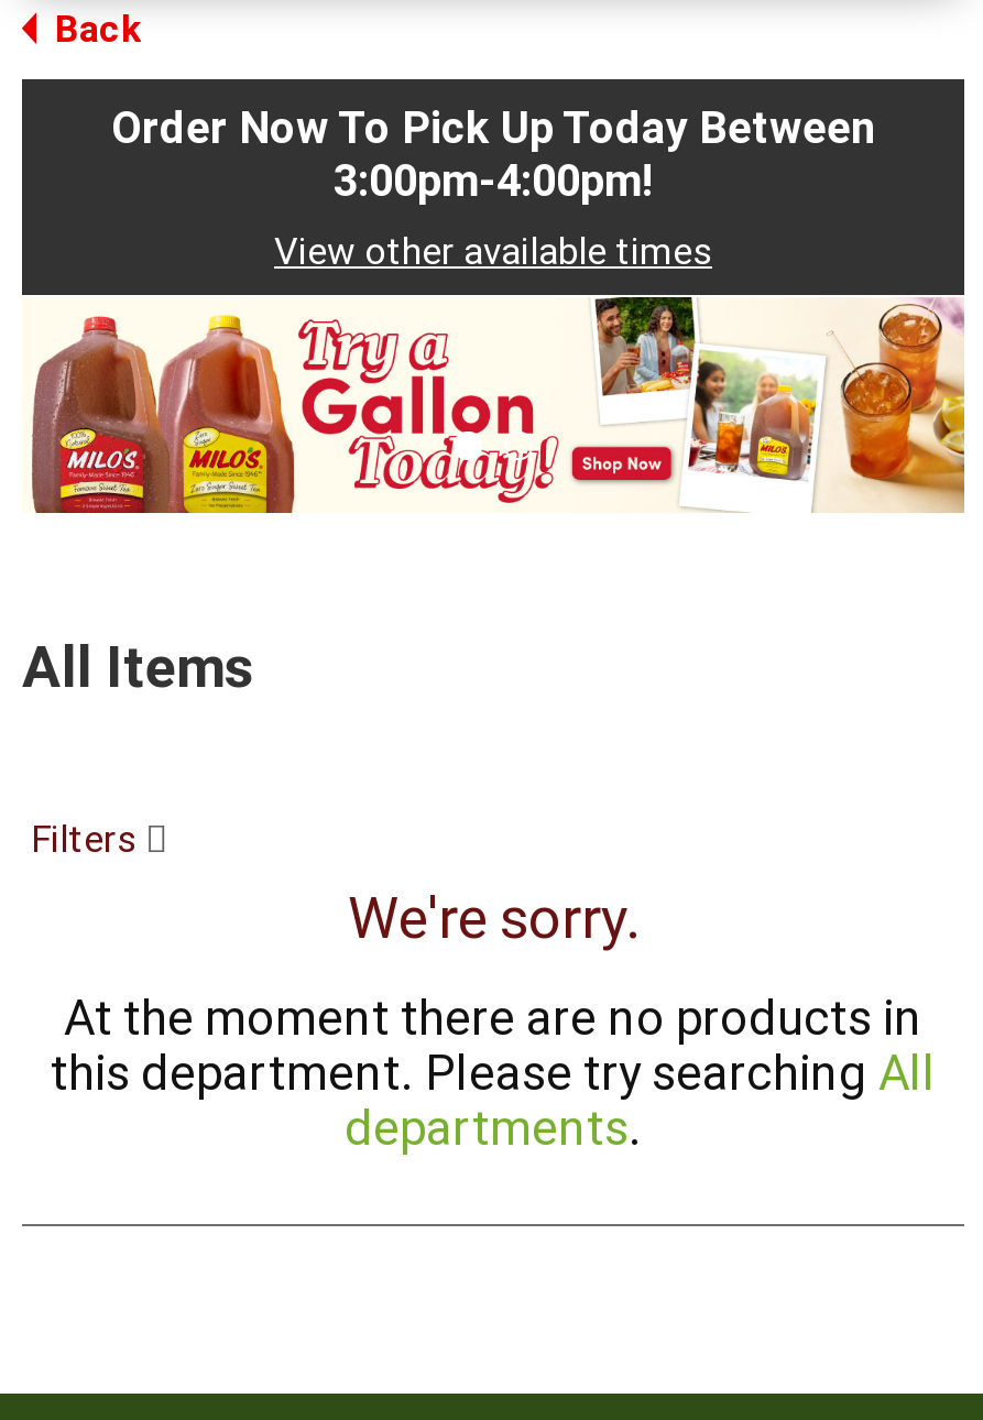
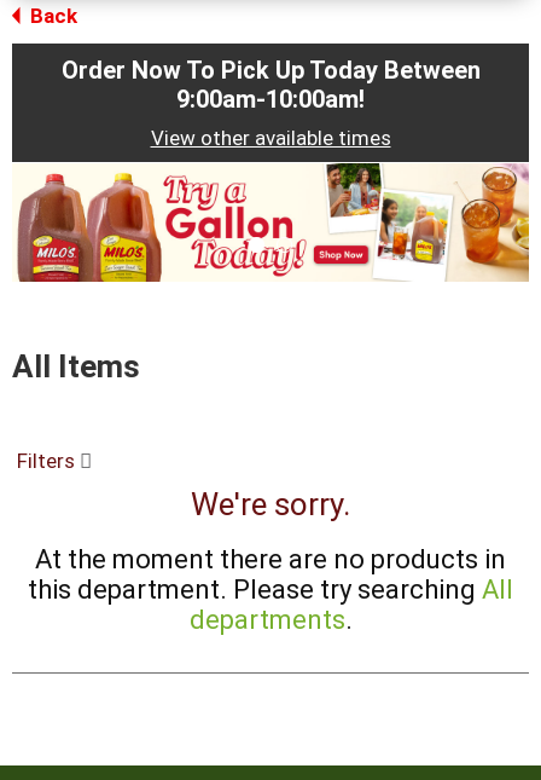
- 3:00pm-4:00pm!
+ 9:00am-10:00am!
